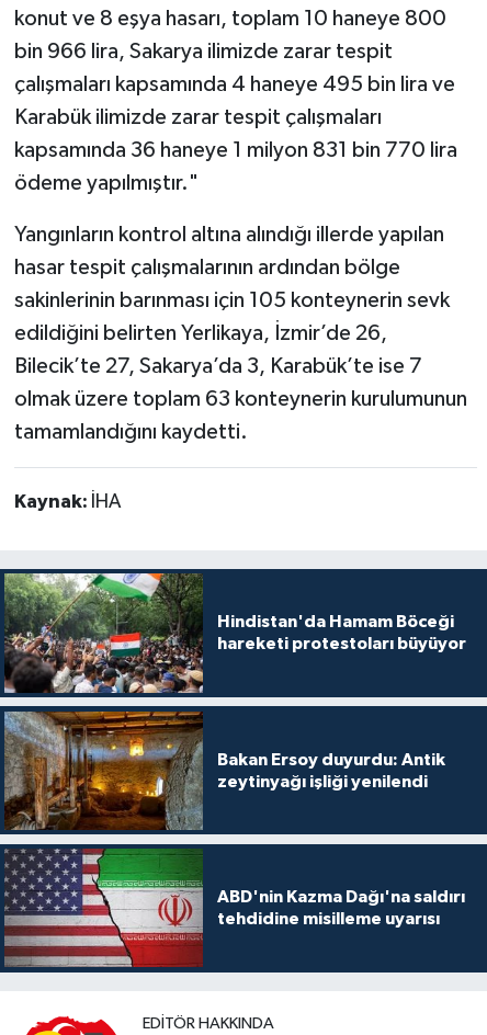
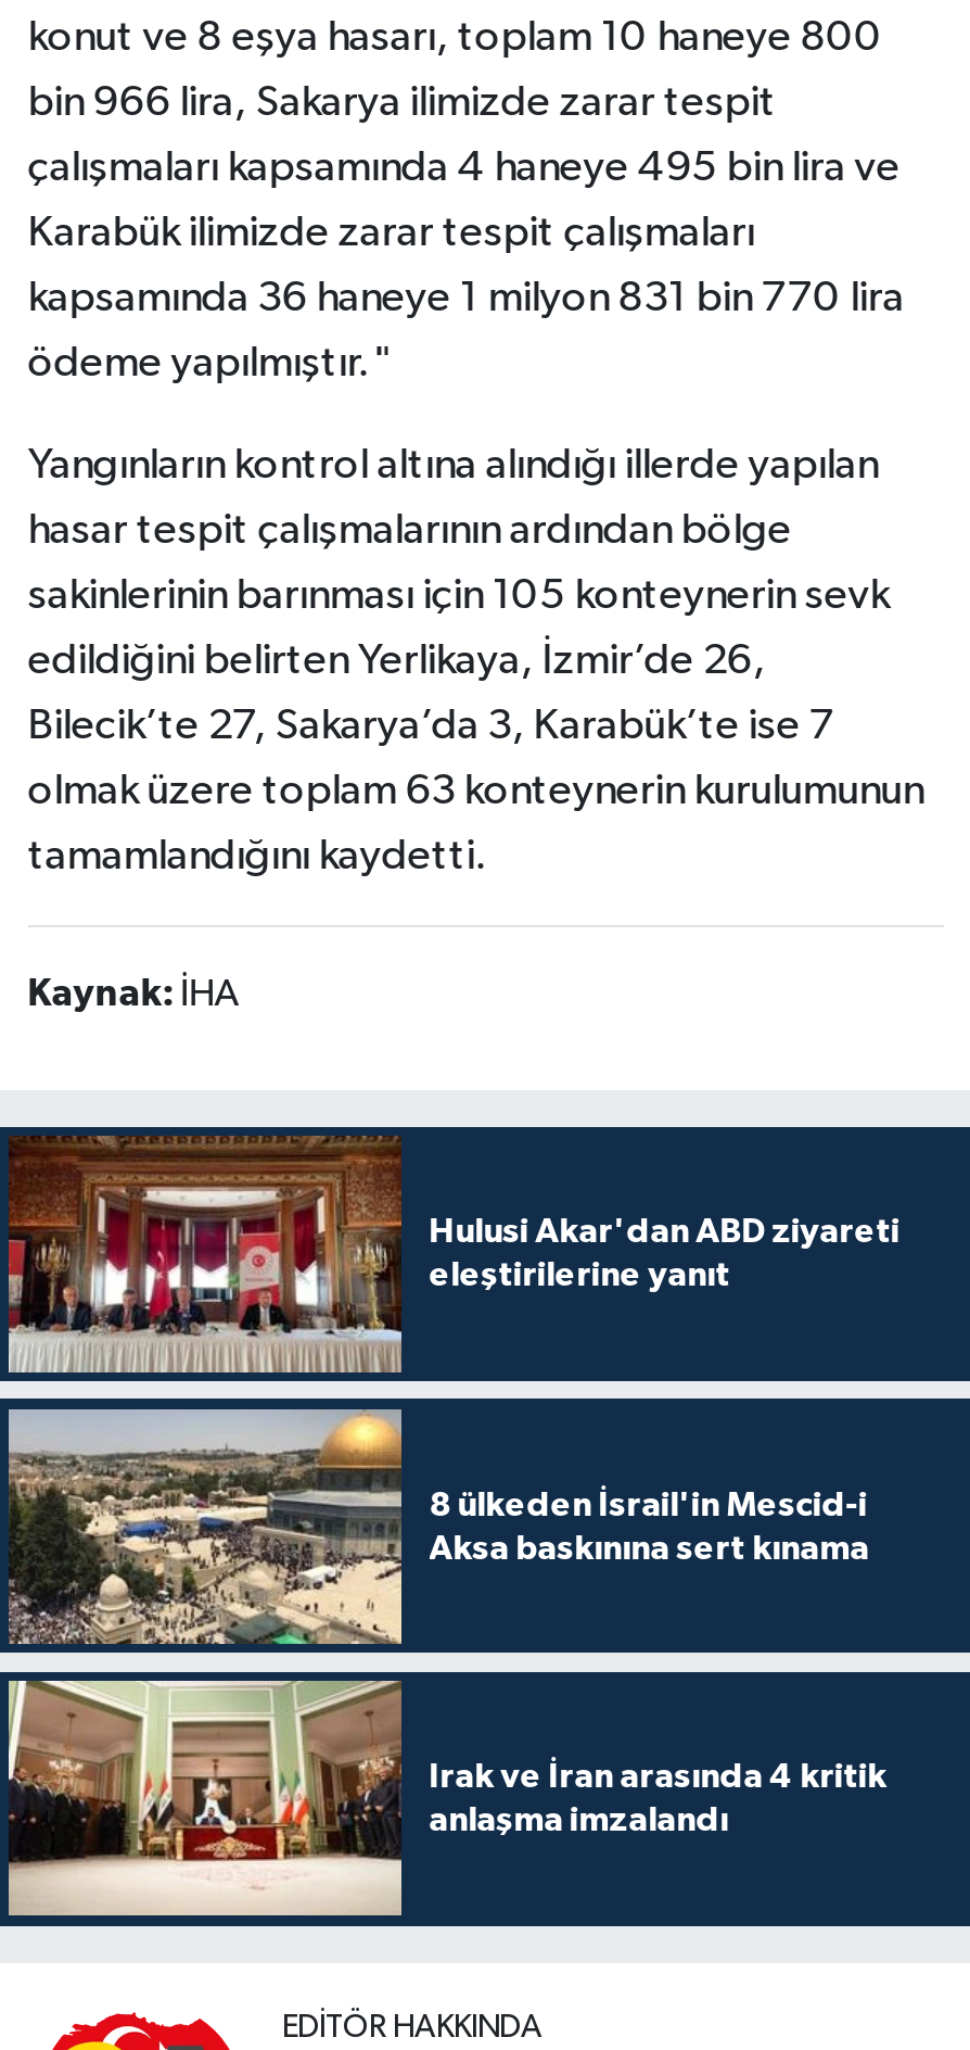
- [image]
- Hindistan'da Hamam Böceği
- hareketi protestoları büyüyor
+ [image]
+ Hulusi Akar'dan ABD ziyareti
+ eleştirilerine yanıt

- [image]
- Bakan Ersoy duyurdu: Antik
- zeytinyağı işliği yenilendi
+ [image]
+ 8 ülkeden İsrail'in Mescid-i
+ Aksa baskınına sert kınama

- [image]
- ABD'nin Kazma Dağı'na saldırı
- tehdidine misilleme uyarısı
+ [image]
+ Irak ve İran arasında 4 kritik
+ anlaşma imzalandı
